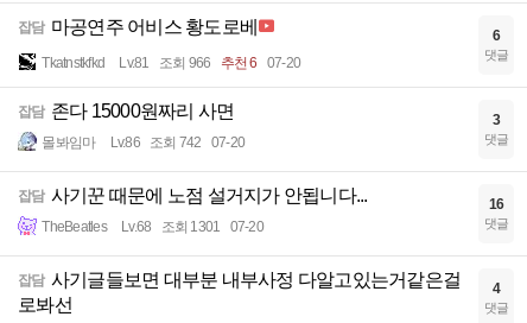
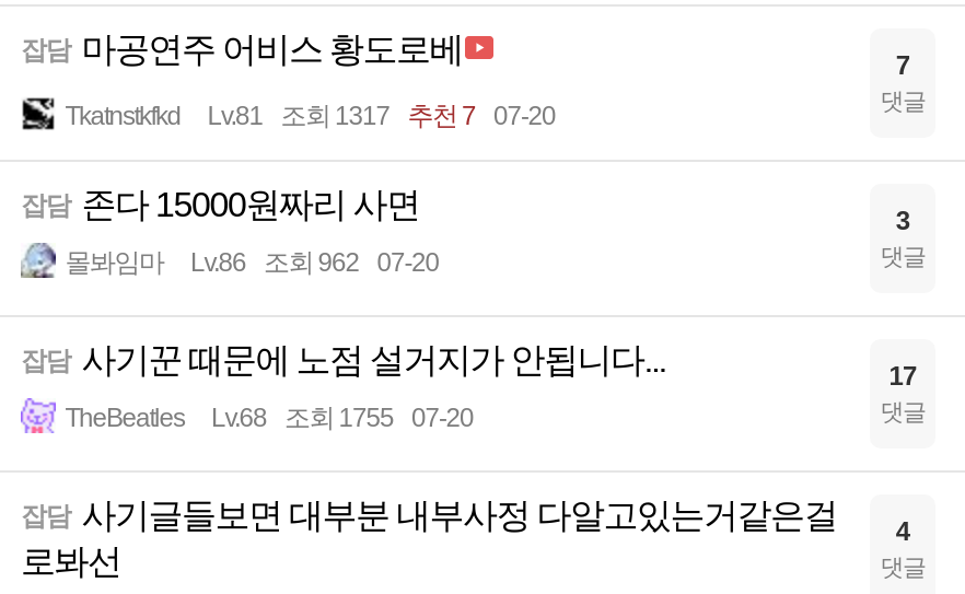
- 6
+ 7

- Tkatnstkfkd Lv.81 조회 966 추천 6 07-20
+ Tkatnstkfkd Lv.81 조회 1317 추천 7 07-20

- 몰봐임마 Lv.86 조회 742 07-20
+ 몰봐임마 Lv.86 조회 962 07-20

- 16
+ 17

- TheBeatles Lv.68 조회 1301 07-20
+ TheBeatles Lv.68 조회 1755 07-20
